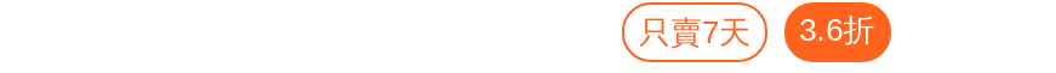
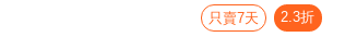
- 只賣7天 3.6折
+ 只賣7天 2.3折
